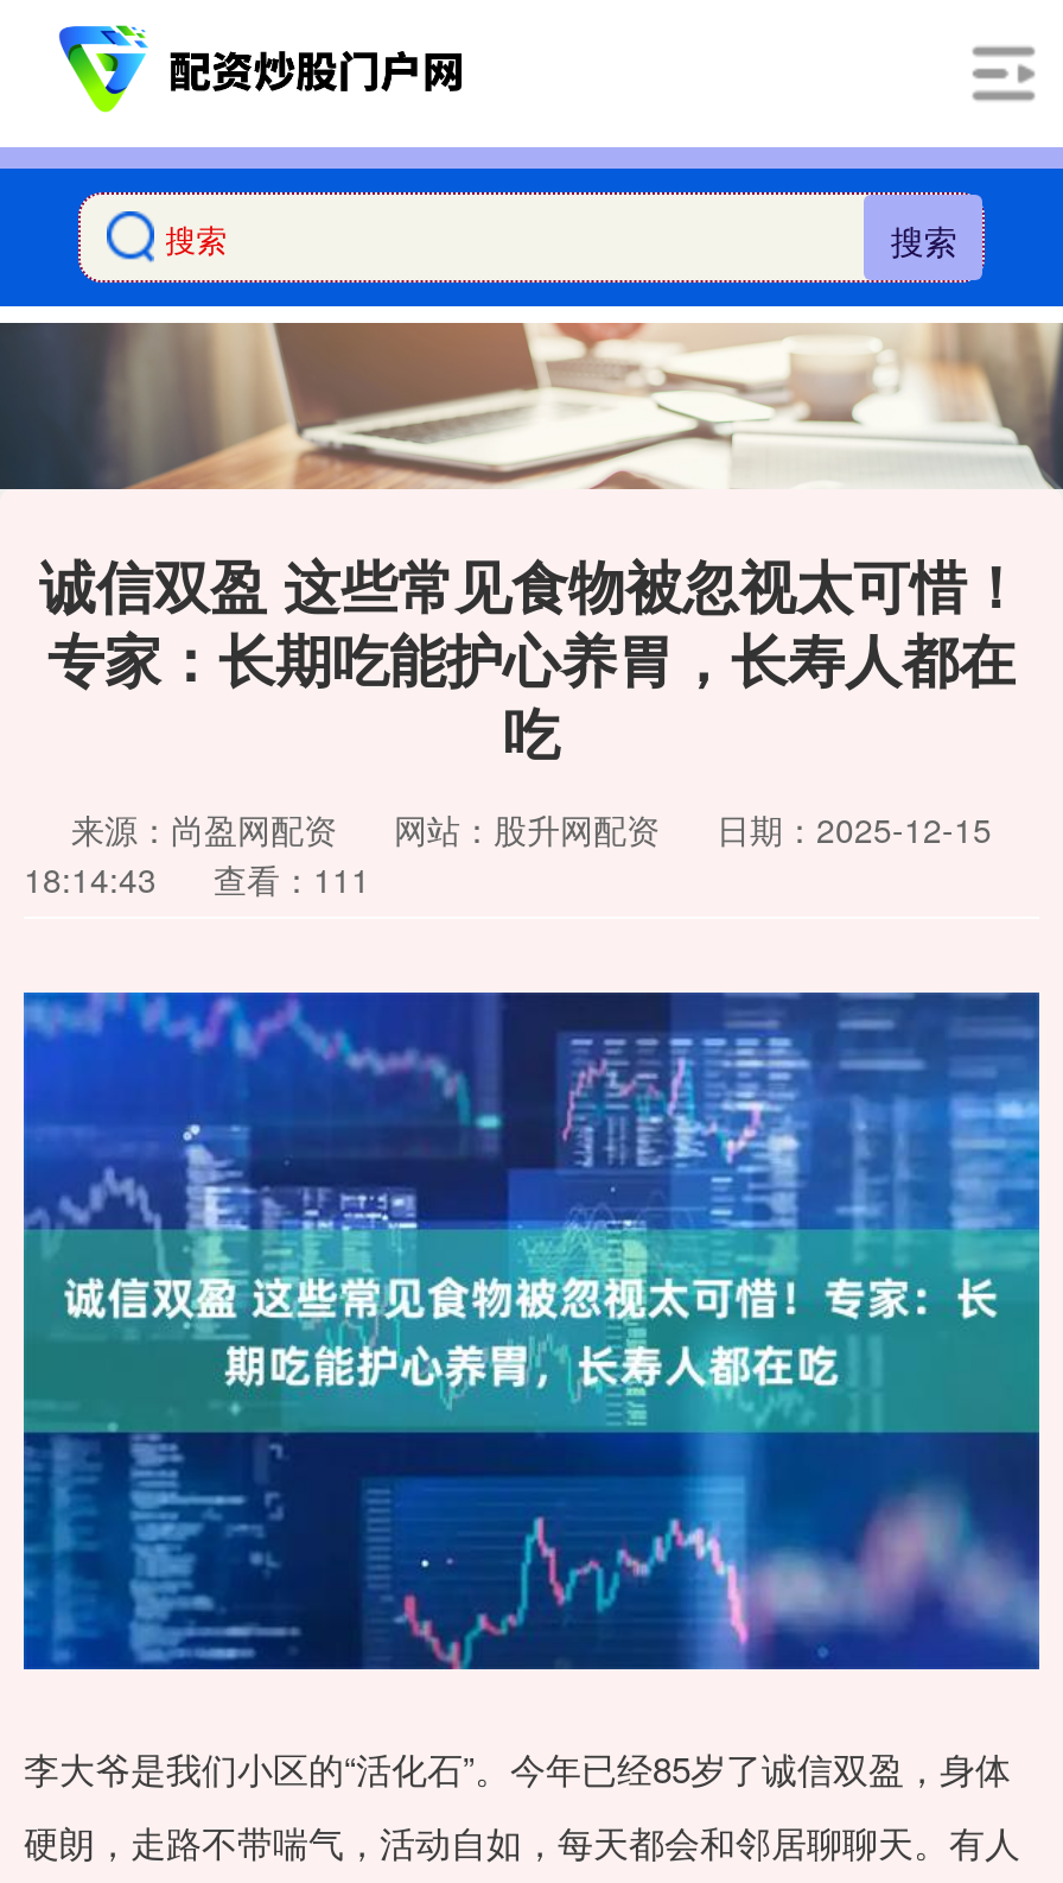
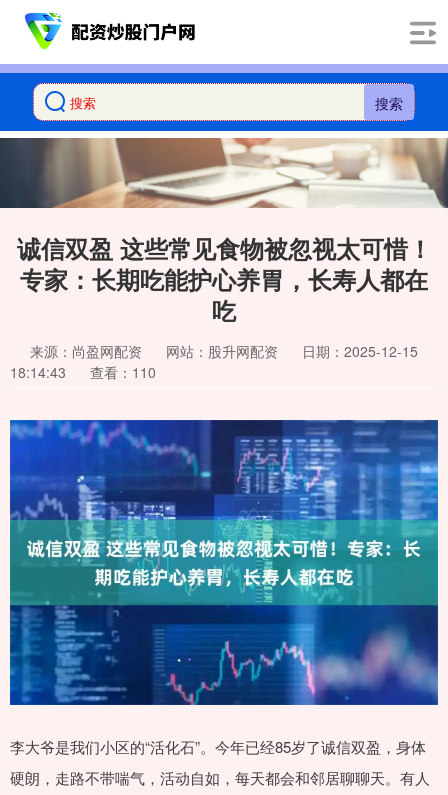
- 18:14:43 查看：111
+ 18:14:43 查看：110
